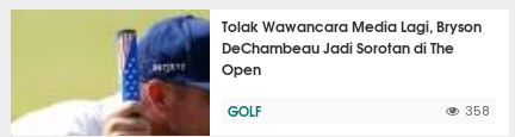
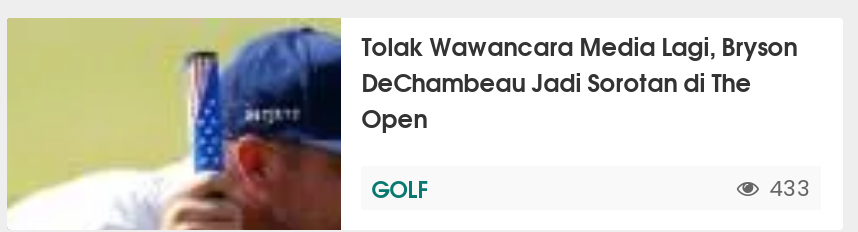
- 358
+ 433
